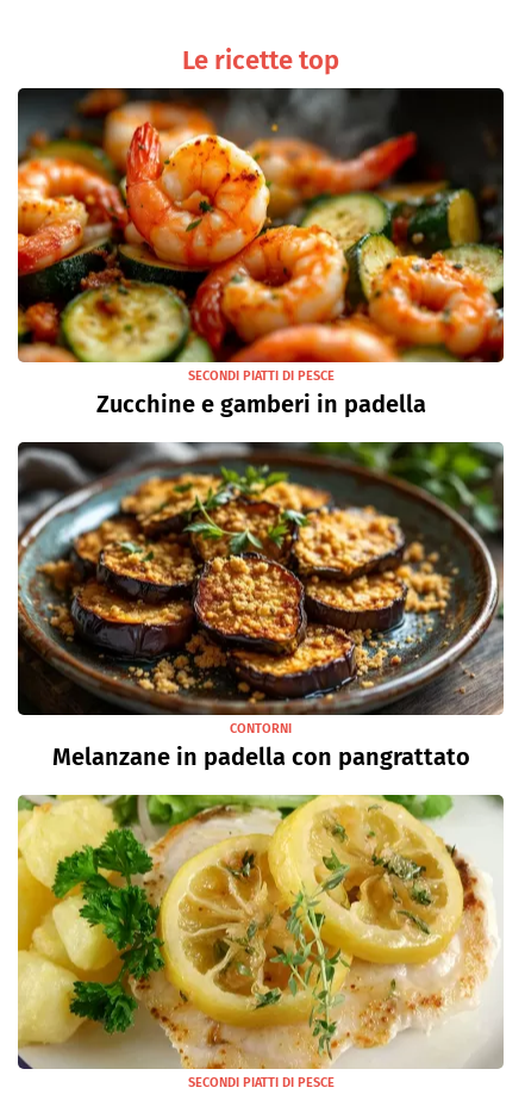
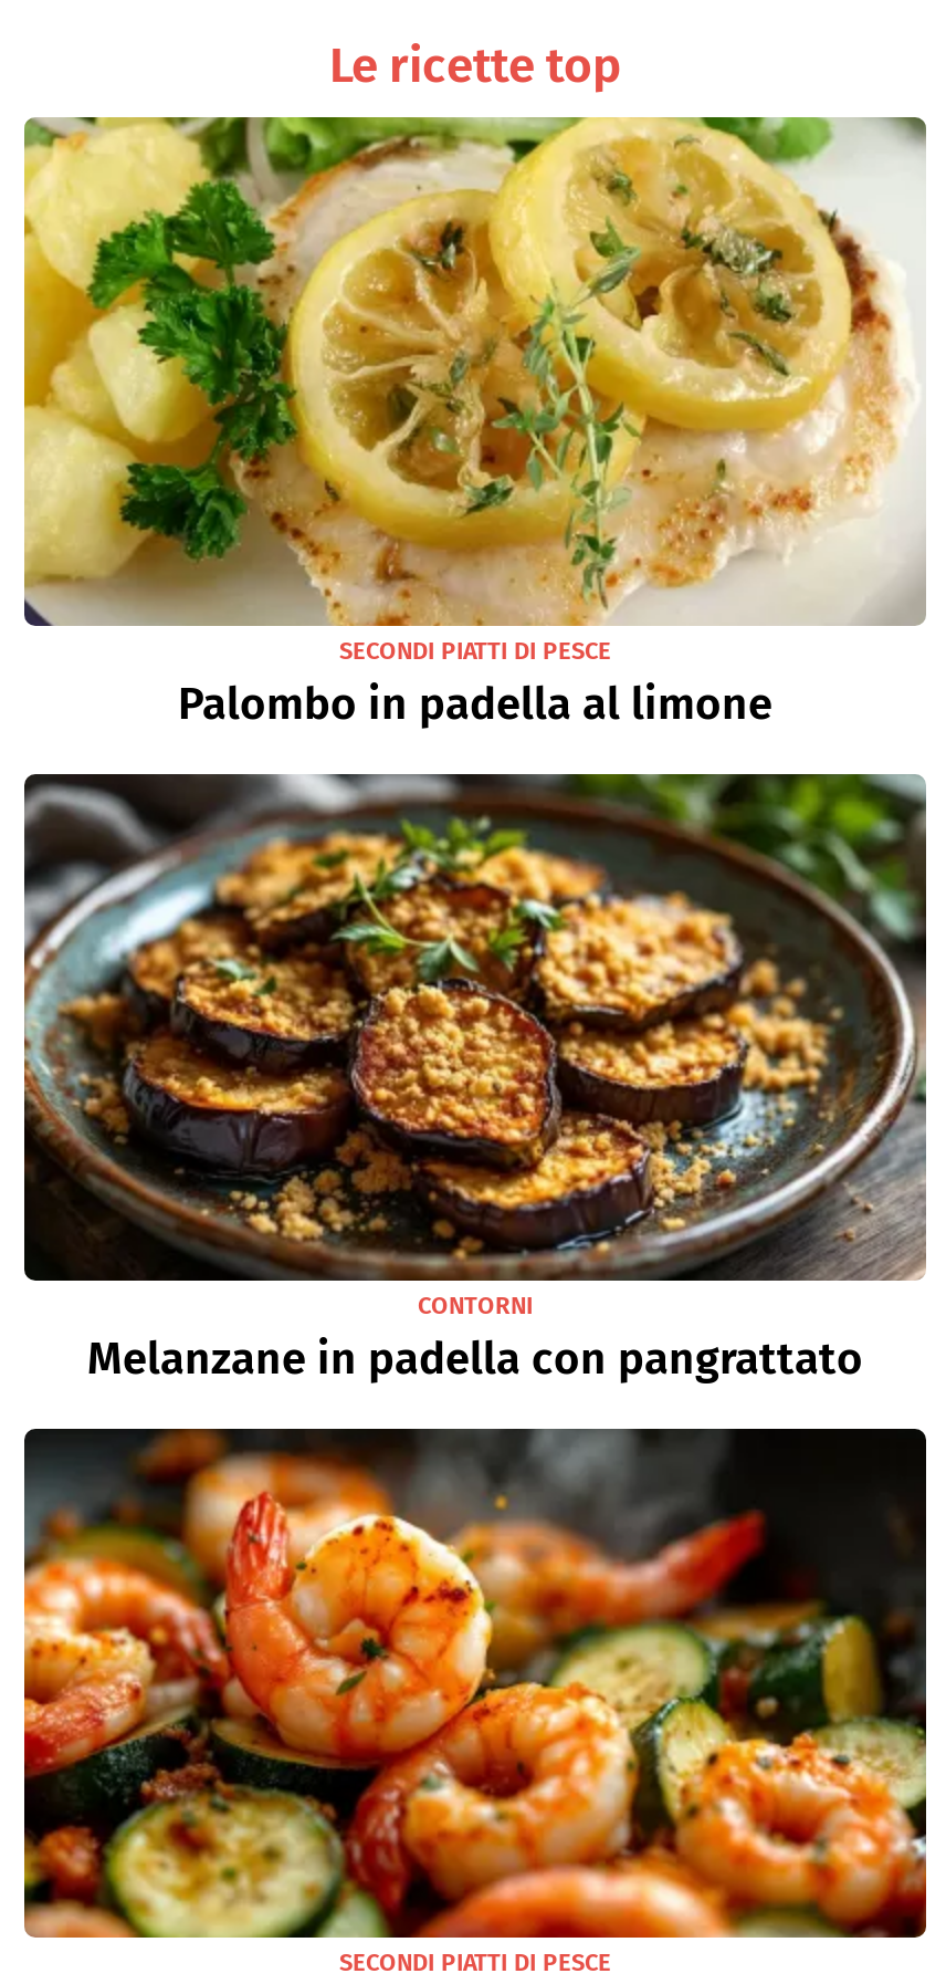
moved down: [image]

- Zucchine e gamberi in padella
+ Palombo in padella al limone

moved up: [image]
